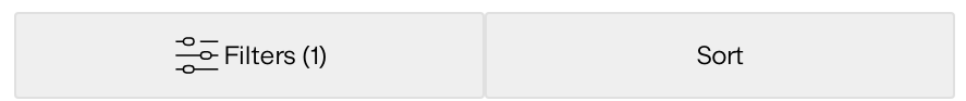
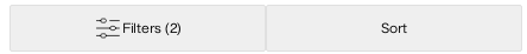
- Filters (1)
+ Filters (2)
